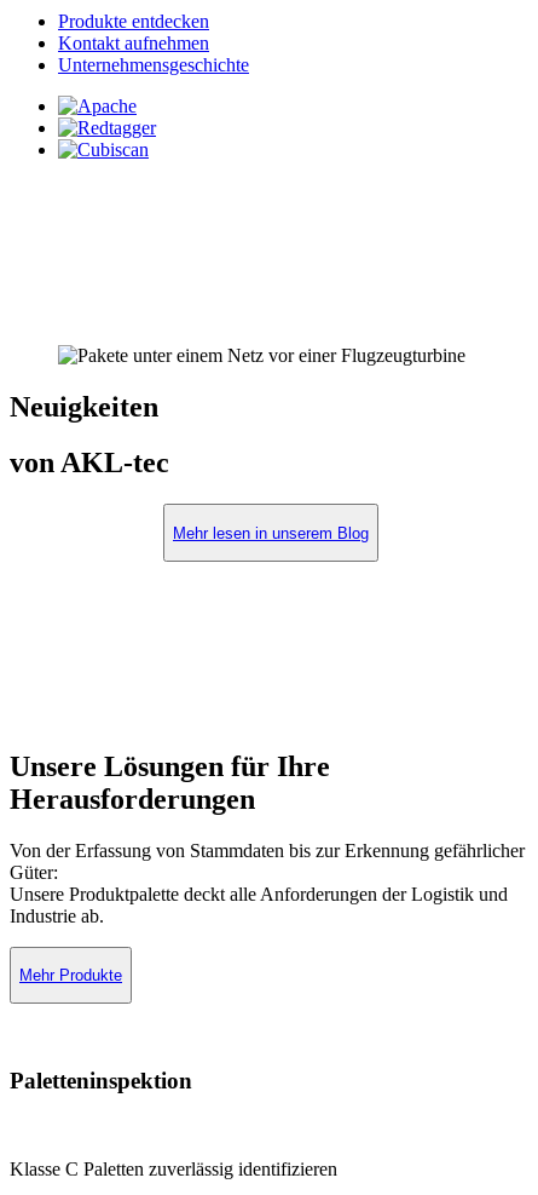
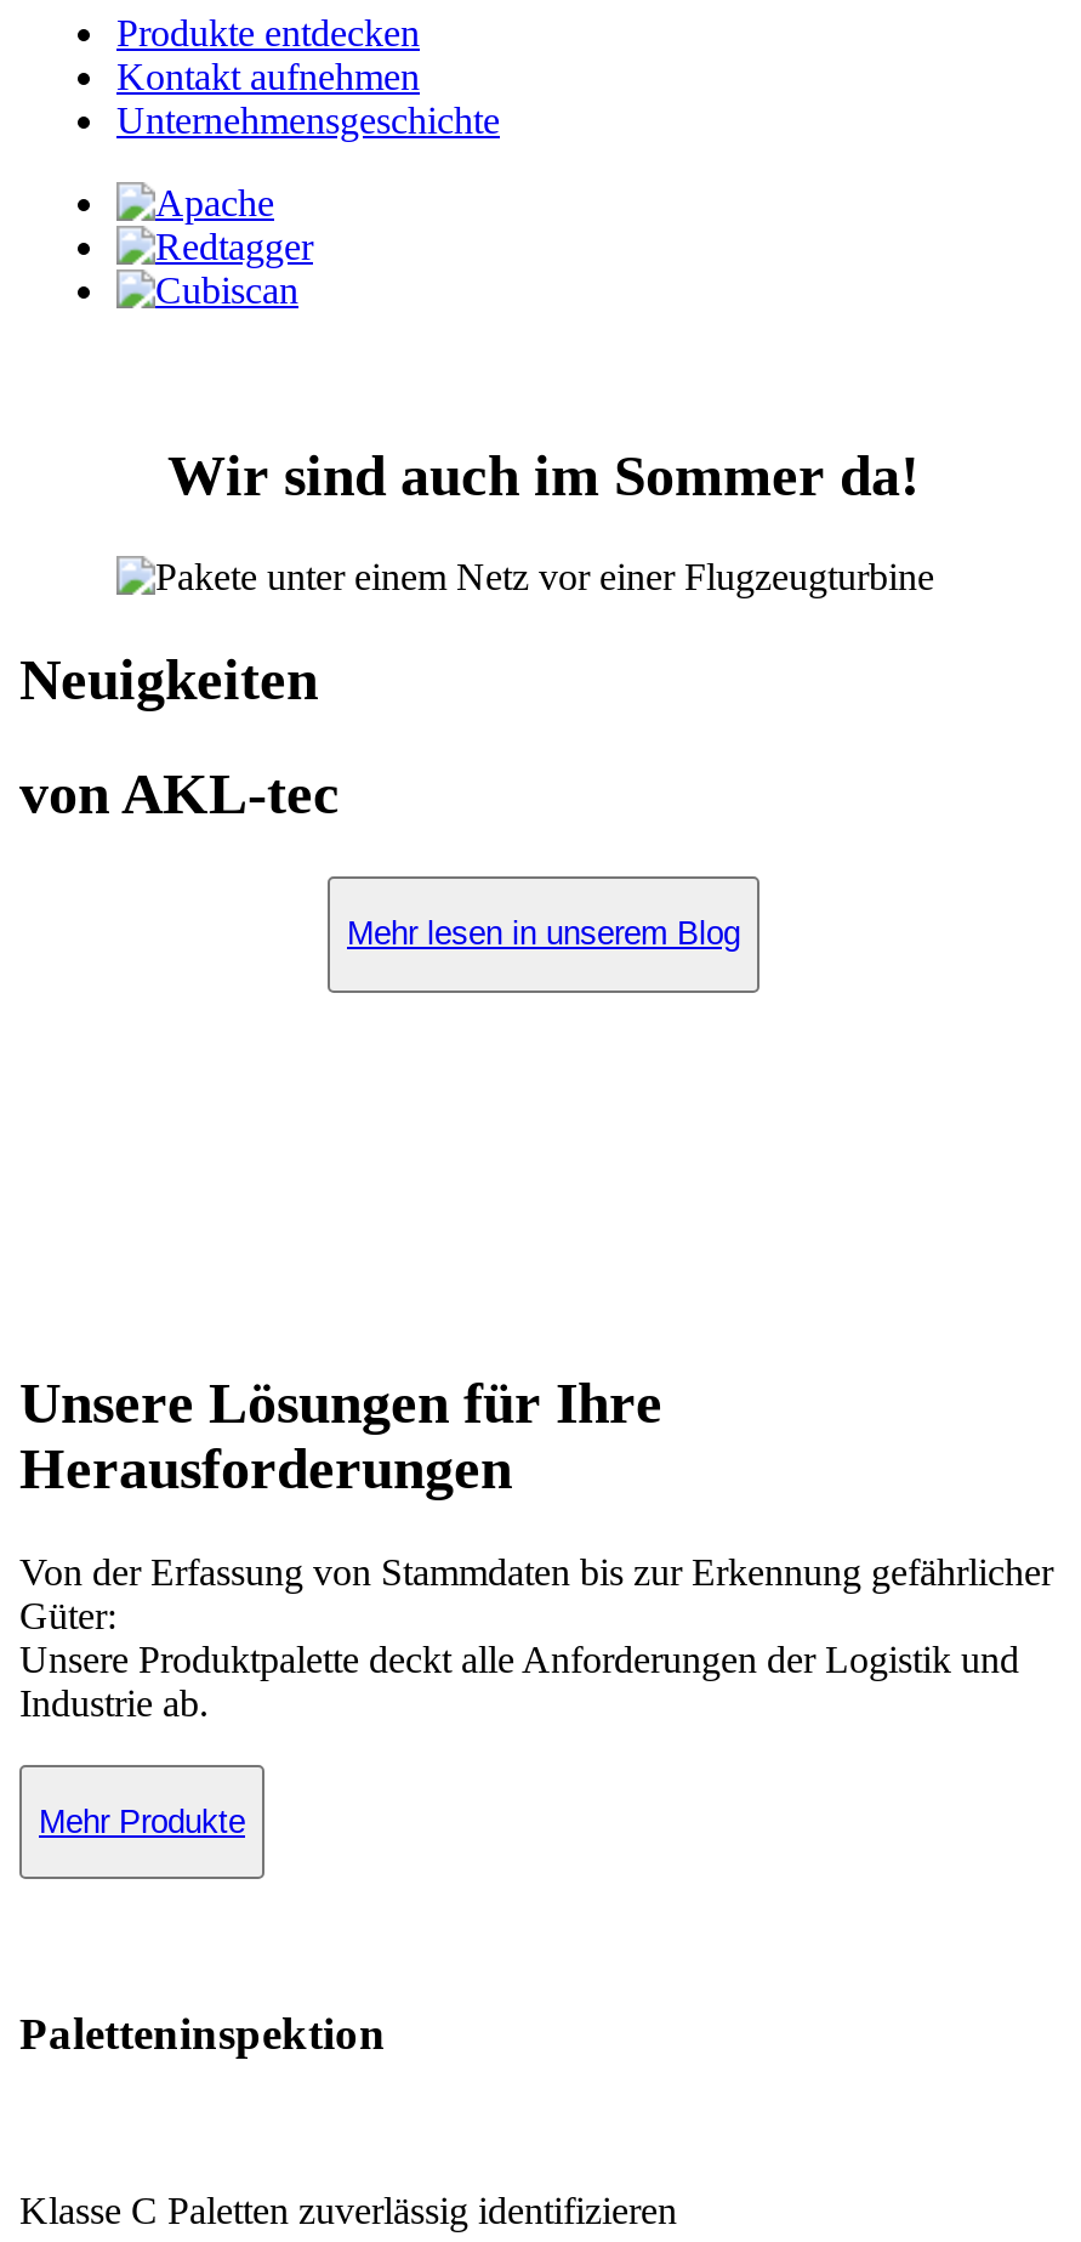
+ Wir sind auch im Sommer da!
